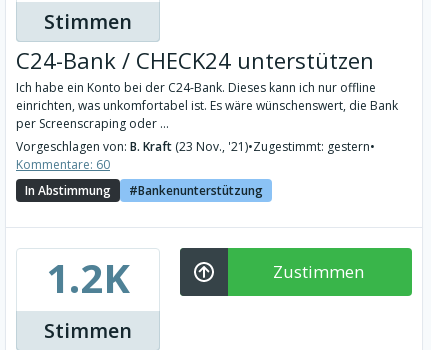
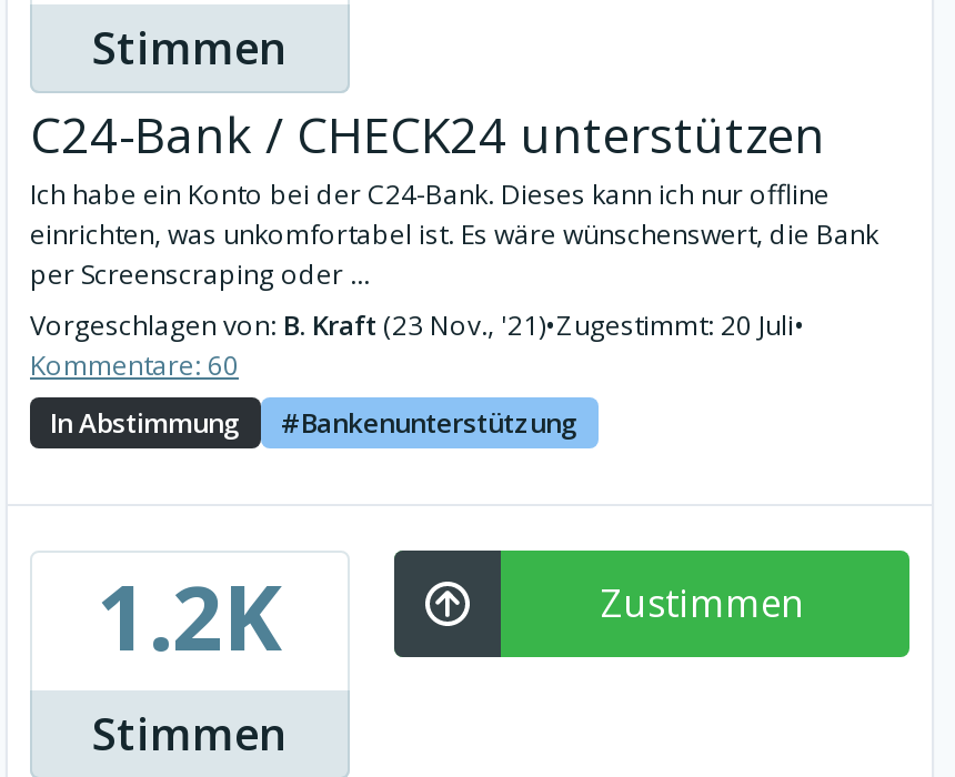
- Vorgeschlagen von: B. Kraft (23 Nov., '21) •Zugestimmt: gestern•
+ Vorgeschlagen von: B. Kraft (23 Nov., '21) •Zugestimmt: 20 Juli•
